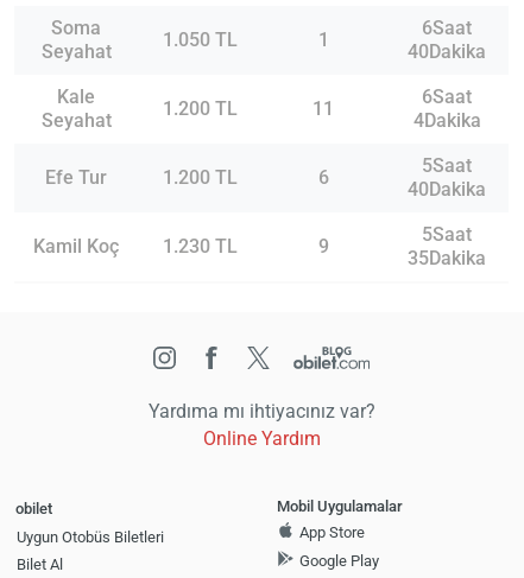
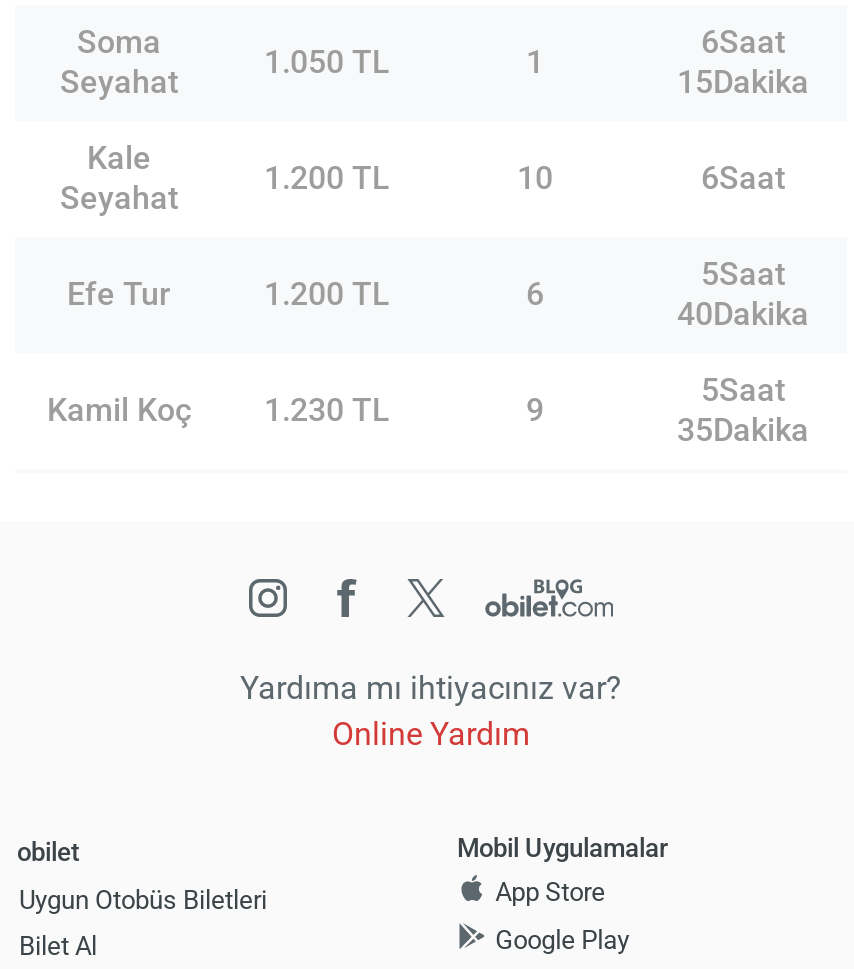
- 40Dakika
+ 15Dakika

- 11
+ 10

- 4Dakika
